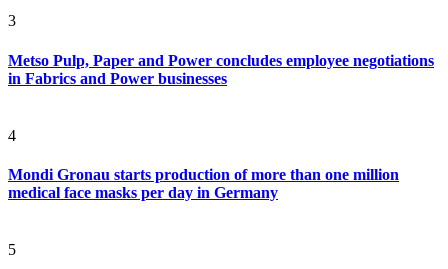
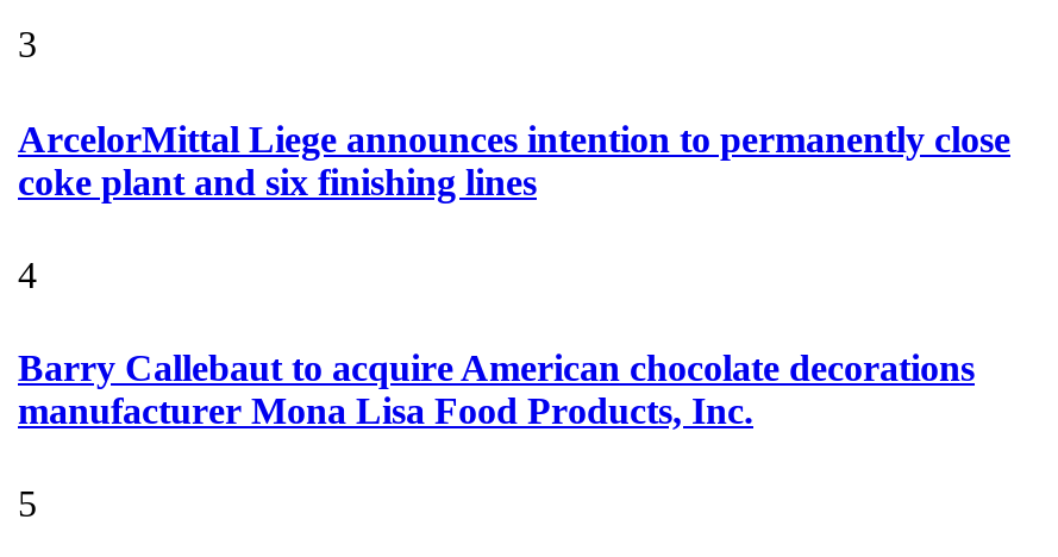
- Metso Pulp, Paper and Power concludes employee negotiations
- in Fabrics and Power businesses
+ ArcelorMittal Liege announces intention to permanently close
+ coke plant and six finishing lines

- Mondi Gronau starts production of more than one million
- medical face masks per day in Germany
+ Barry Callebaut to acquire American chocolate decorations
+ manufacturer Mona Lisa Food Products, Inc.
